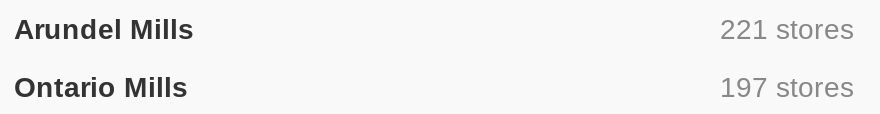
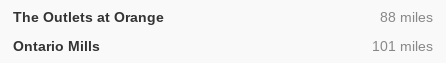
- Arundel Mills
+ The Outlets at Orange

- 221 stores
+ 88 miles

- 197 stores
+ 101 miles
